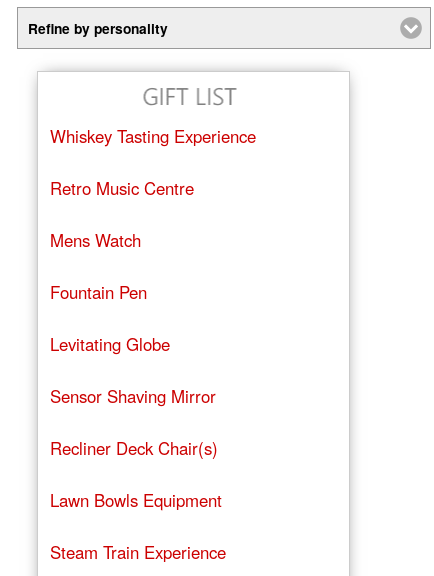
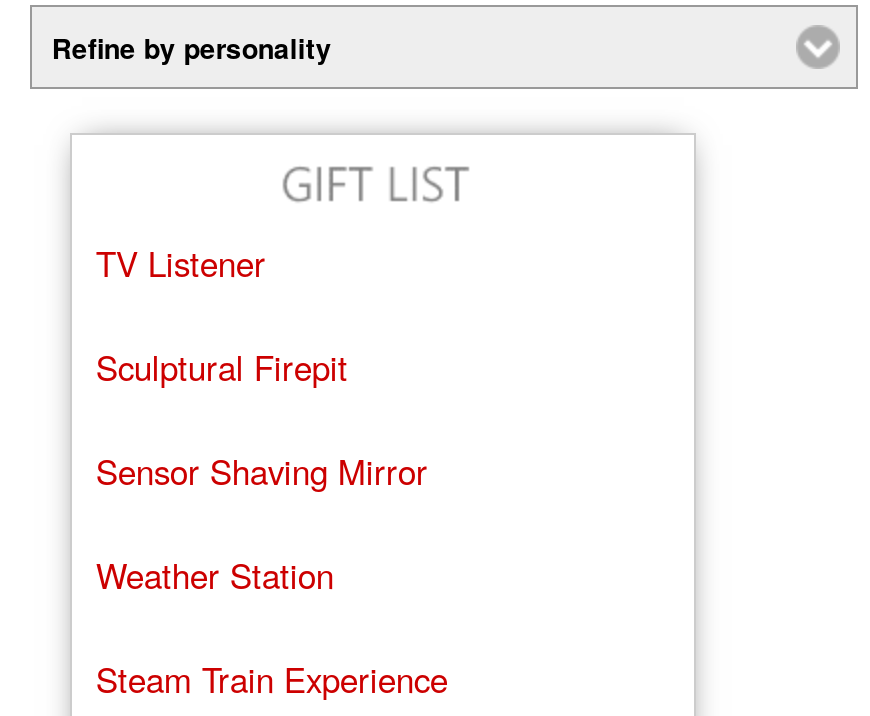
- Whiskey Tasting Experience
- Retro Music Centre
- Mens Watch
- Fountain Pen
- Levitating Globe
+ TV Listener
+ Sculptural Firepit

- Recliner Deck Chair(s)
- Lawn Bowls Equipment
+ Weather Station
